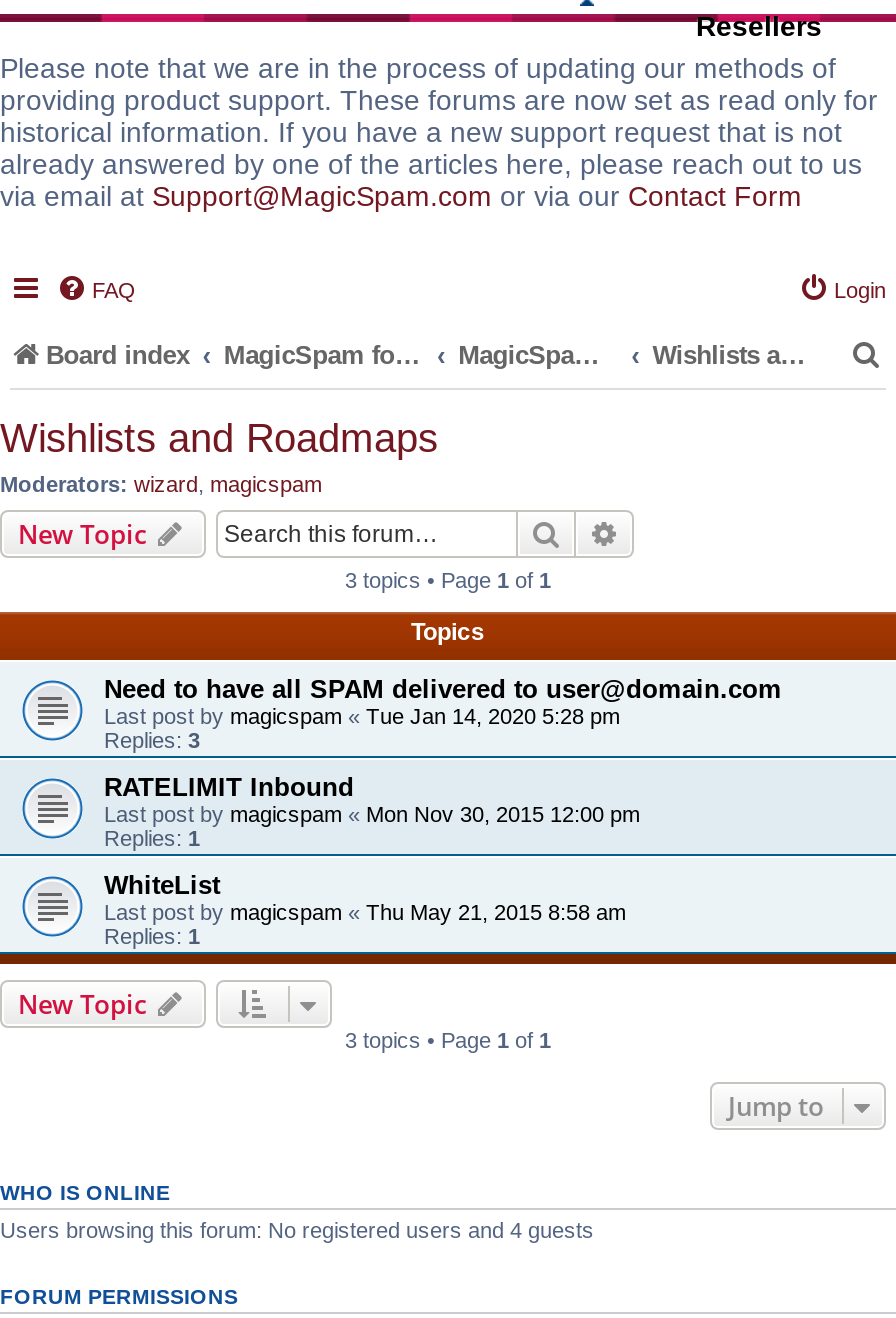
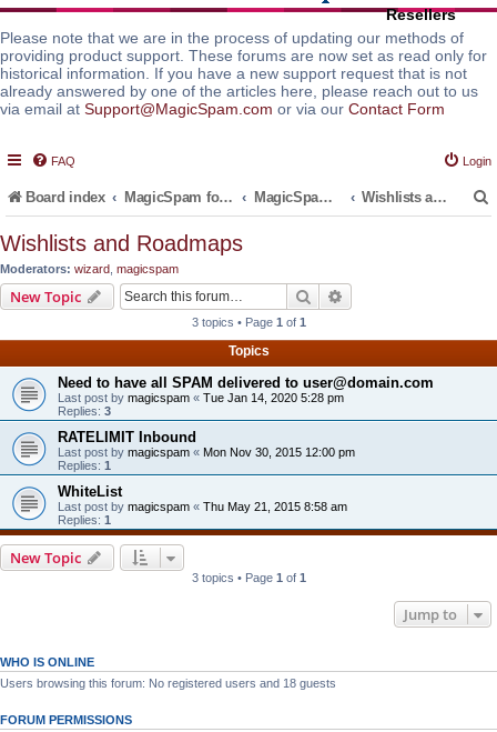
- Users browsing this forum: No registered users and 4 guests
+ Users browsing this forum: No registered users and 18 guests
